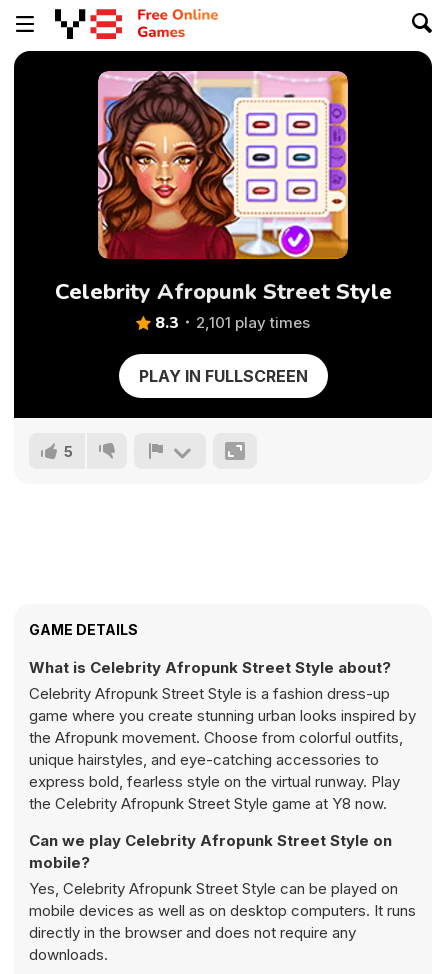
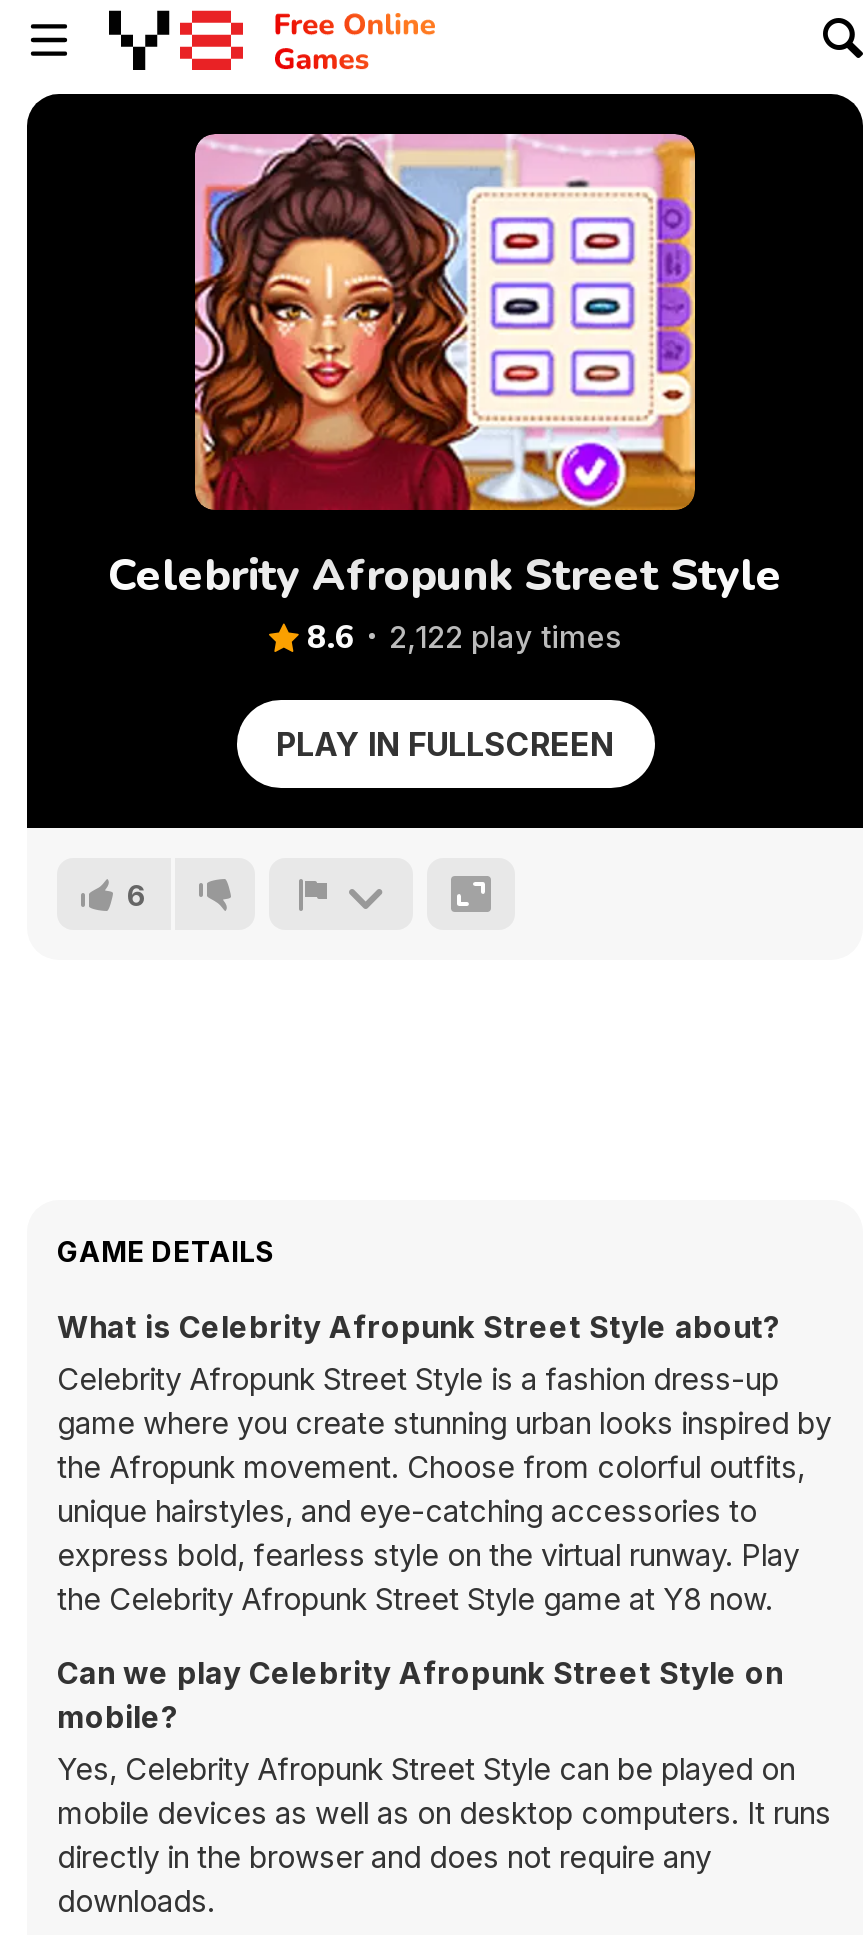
- 8.3
+ 8.6

- 2,101 play times
+ 2,122 play times

- 5
+ 6
